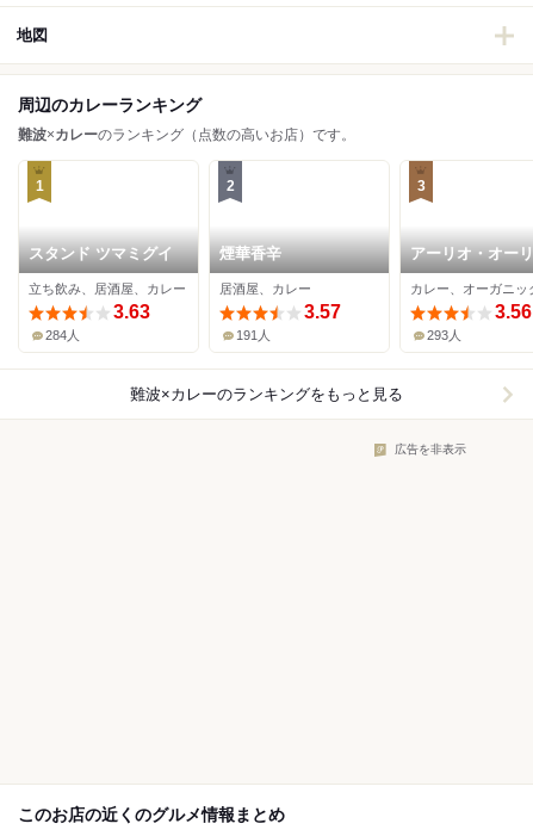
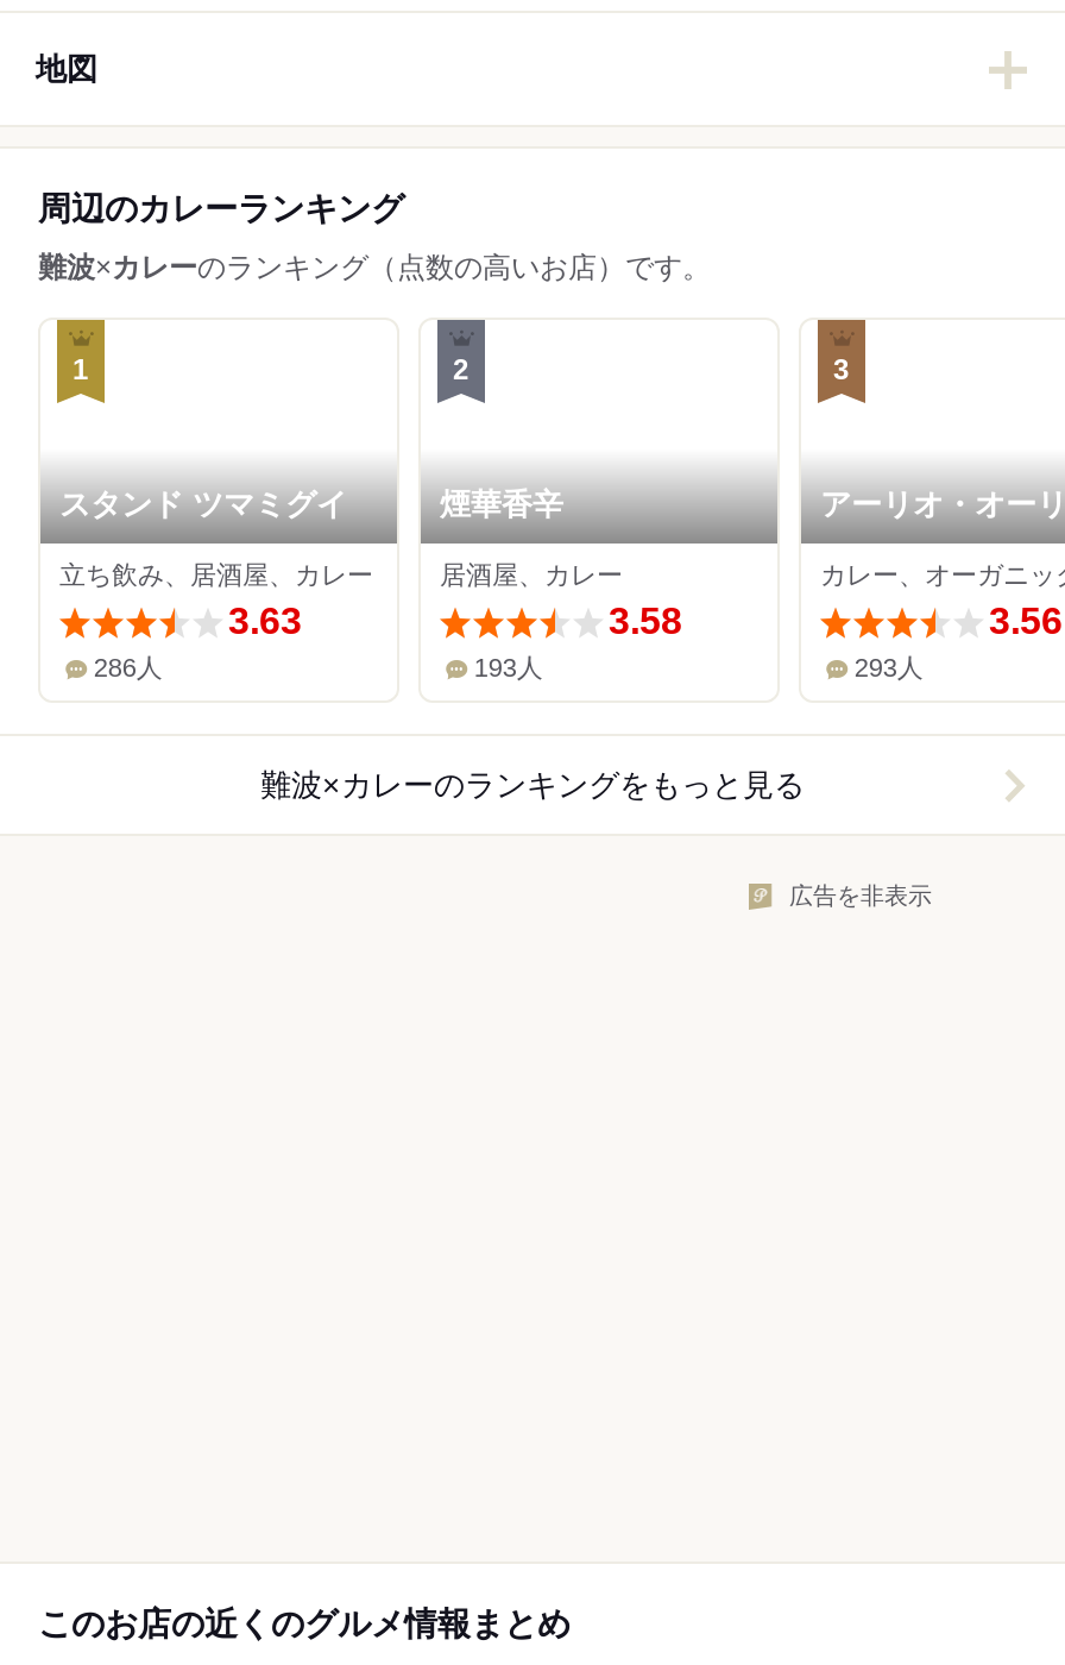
- 3.57
+ 3.58

- 284人
+ 286人

- 191人
+ 193人
